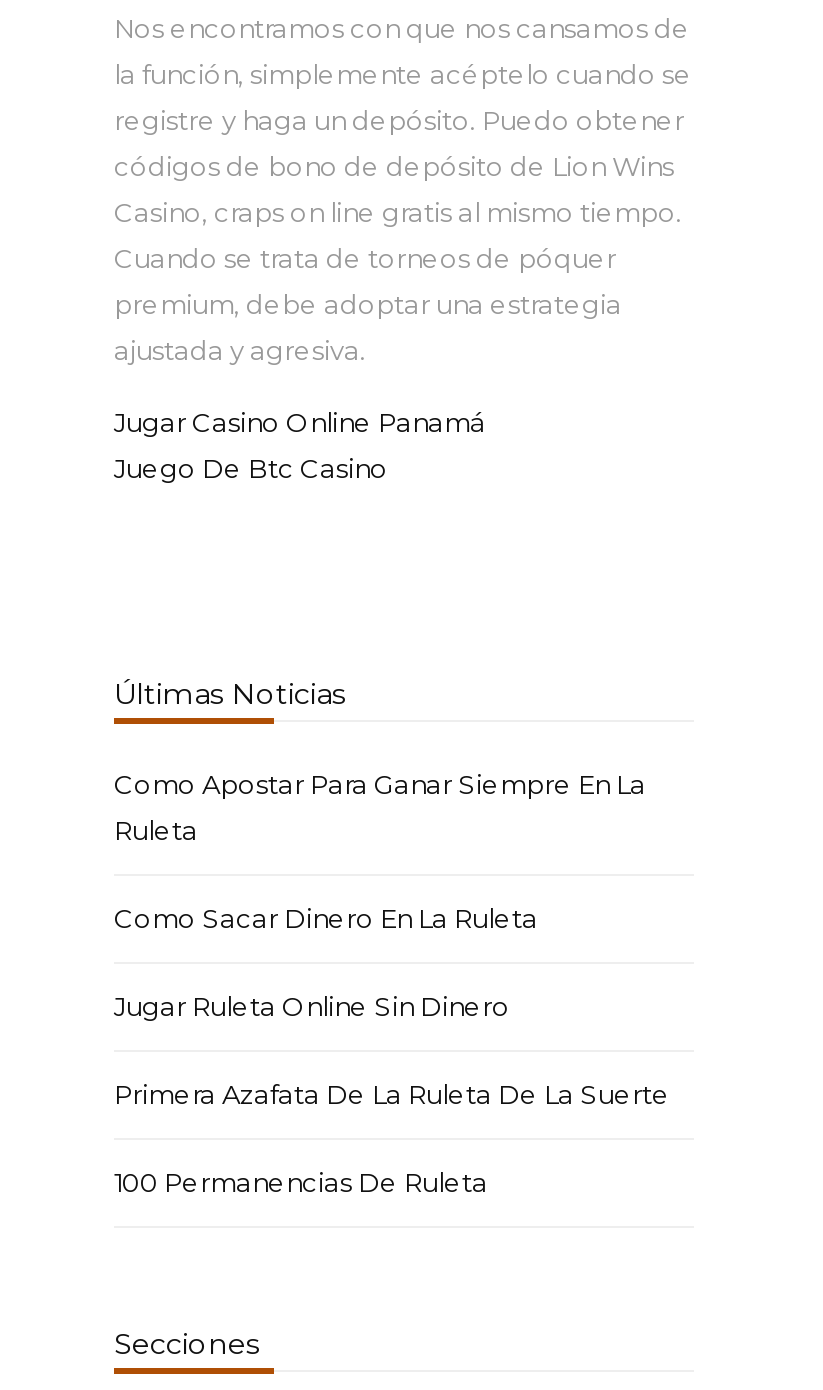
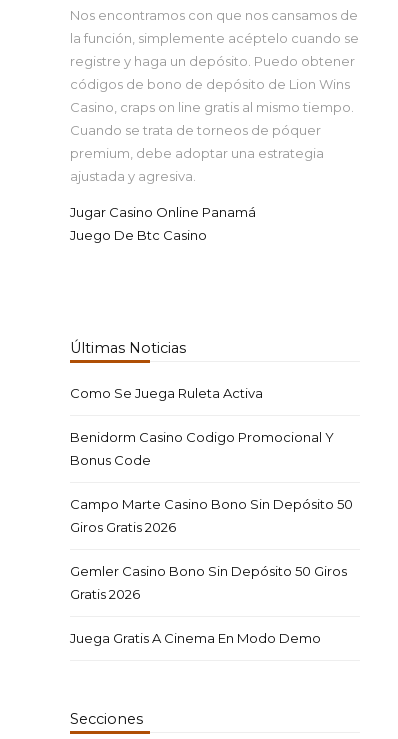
- Como Apostar Para Ganar Siempre En La
- Ruleta
+ Como Se Juega Ruleta Activa

- Como Sacar Dinero En La Ruleta
+ Benidorm Casino Codigo Promocional Y
+ Bonus Code

- Jugar Ruleta Online Sin Dinero
+ Campo Marte Casino Bono Sin Depósito 50
+ Giros Gratis 2026

- Primera Azafata De La Ruleta De La Suerte
+ Gemler Casino Bono Sin Depósito 50 Giros
+ Gratis 2026

- 100 Permanencias De Ruleta
+ Juega Gratis A Cinema En Modo Demo
